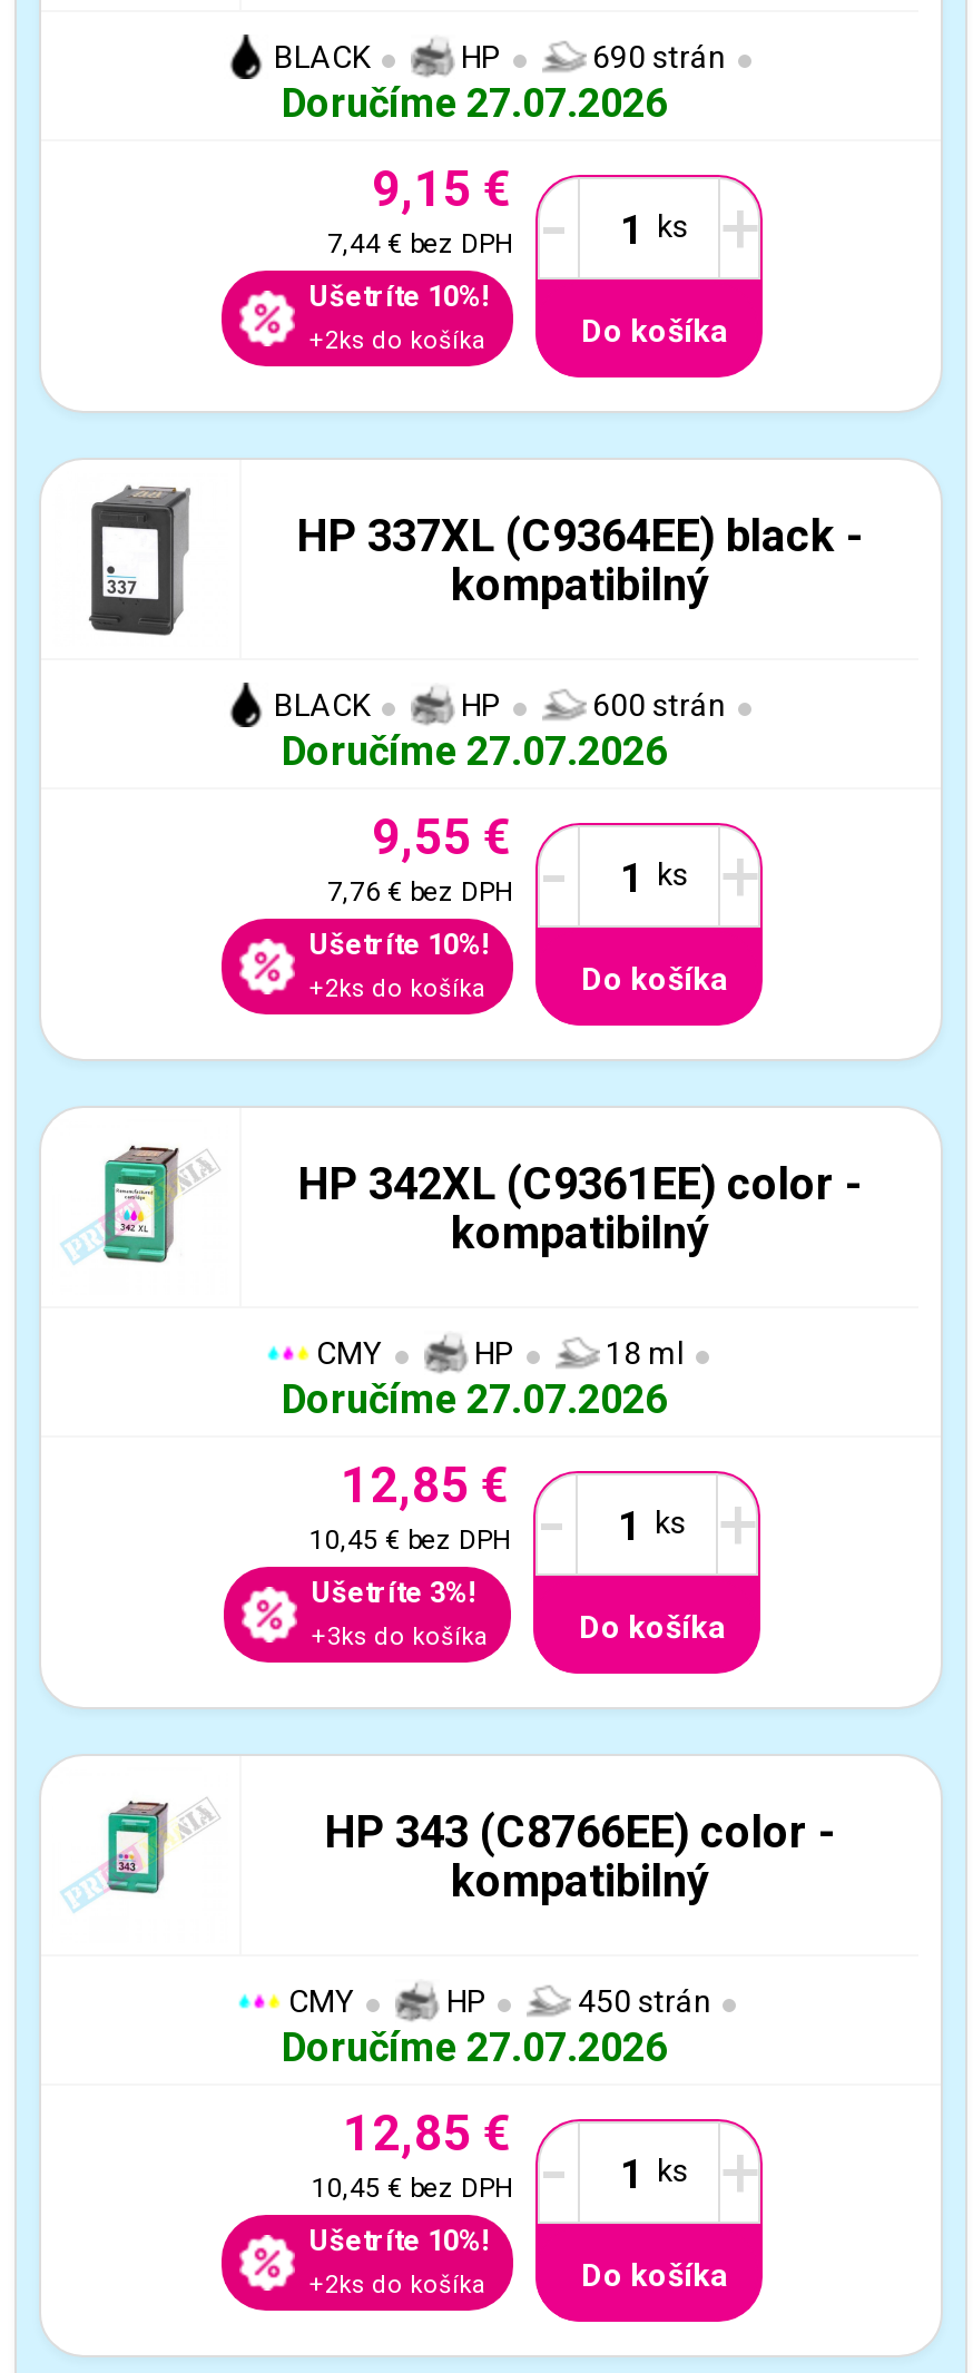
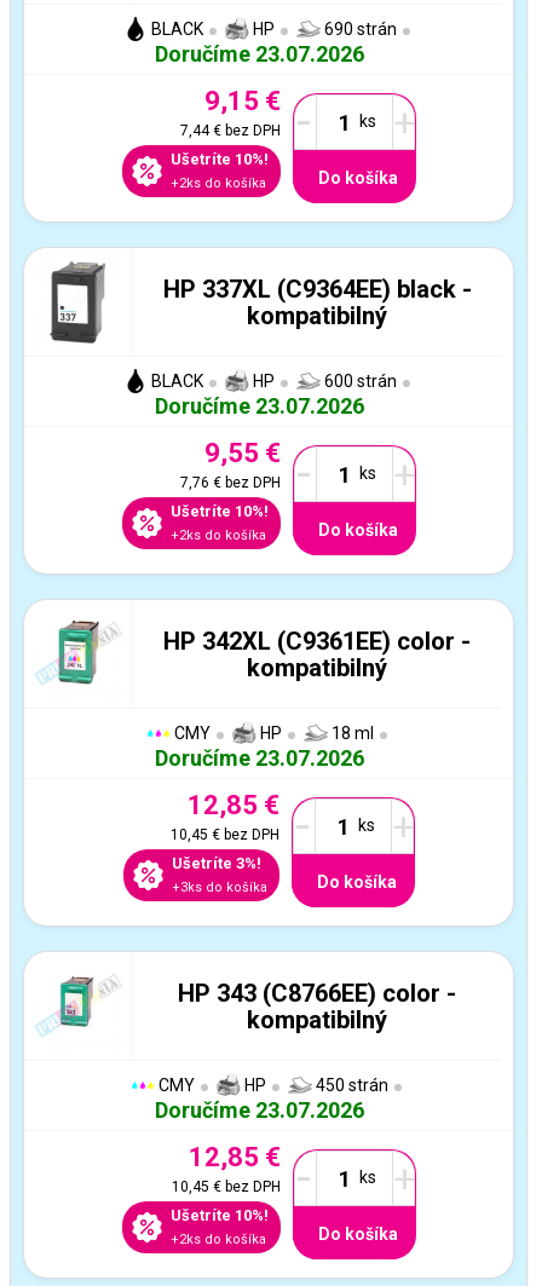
- Doručíme 27.07.2026
+ Doručíme 23.07.2026

- Doručíme 27.07.2026
+ Doručíme 23.07.2026

- Doručíme 27.07.2026
+ Doručíme 23.07.2026

- Doručíme 27.07.2026
+ Doručíme 23.07.2026
